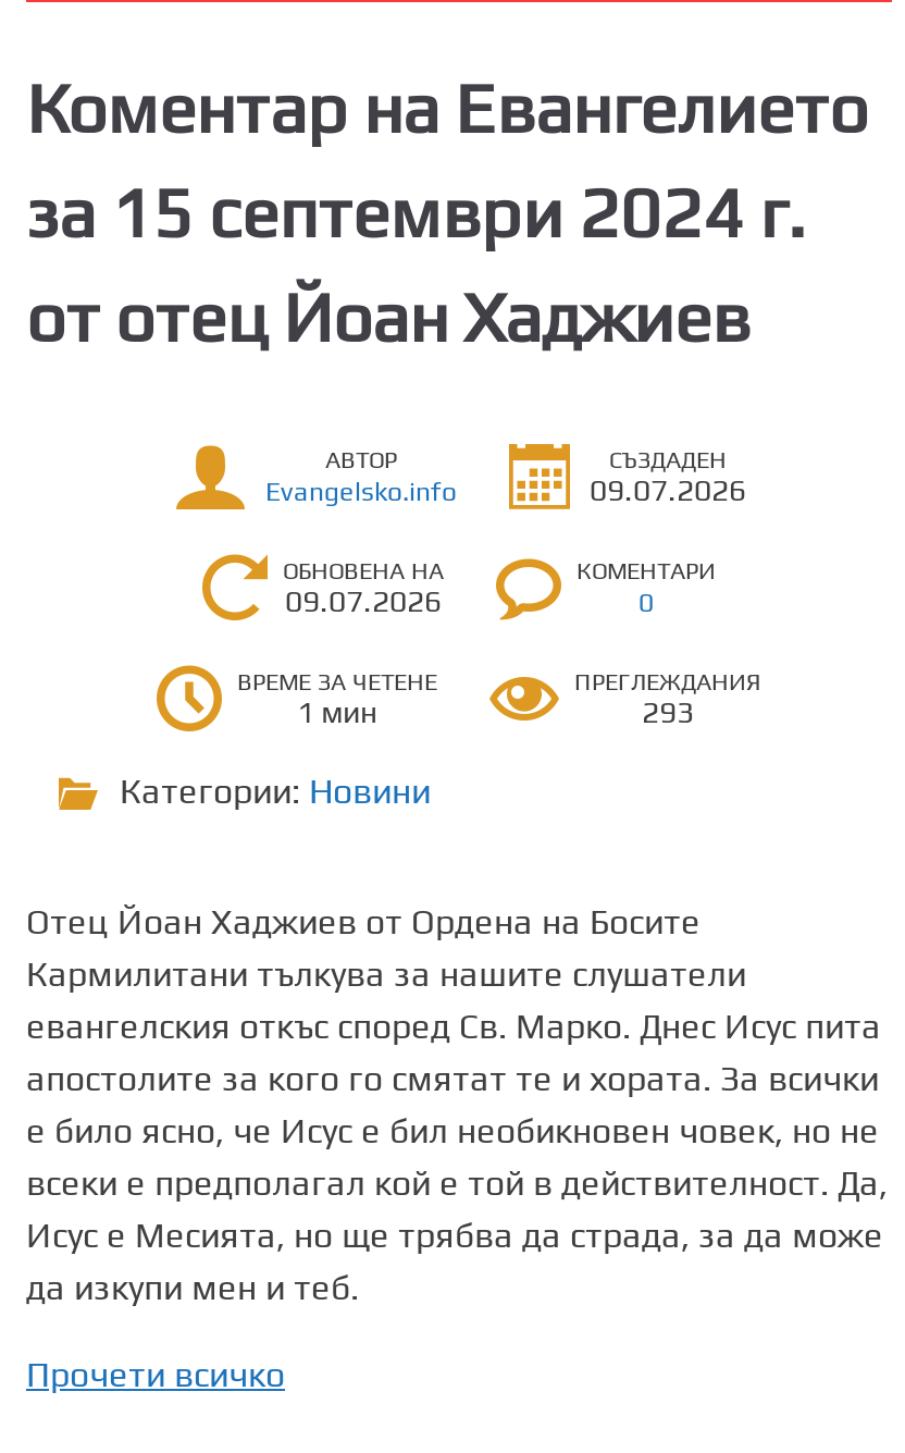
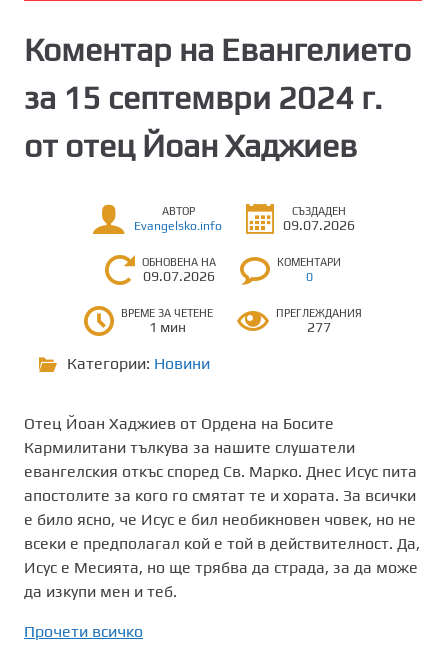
- 293
+ 277
